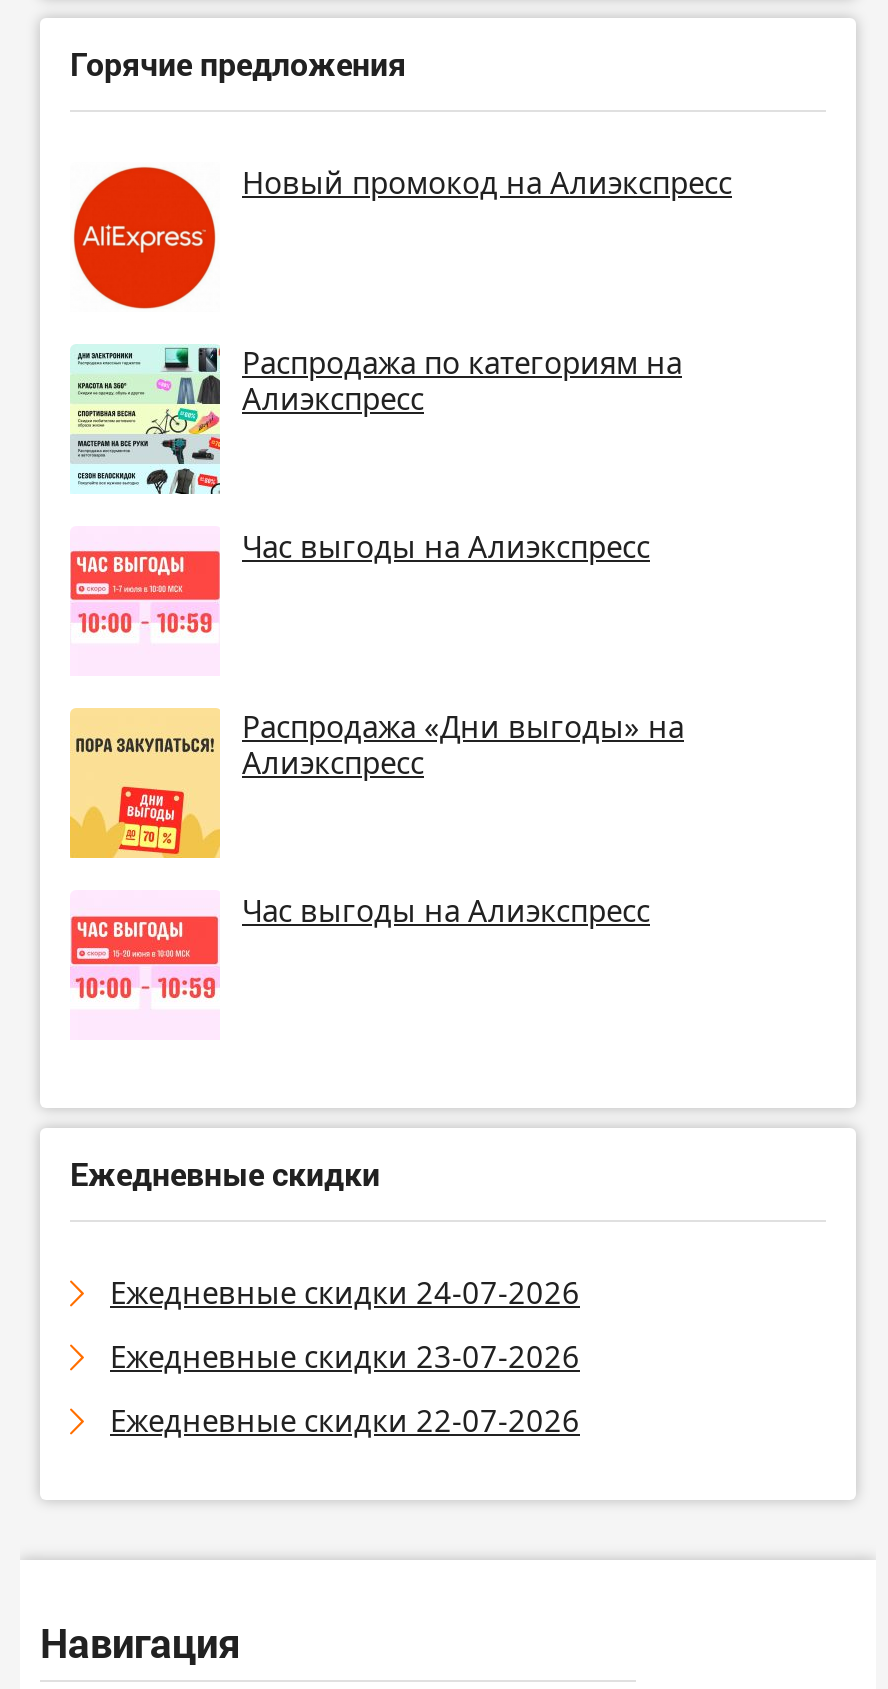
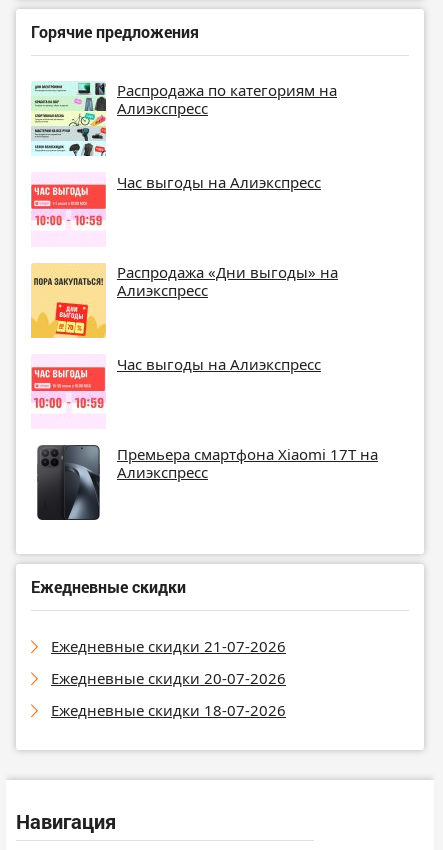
- [image]
- Новый промокод на Алиэкспресс

moved up: [image] | Распродажа по категориям на | Алиэкспресс | Час выгоды на Алиэкспресс | Распродажа «Дни выгоды» на | Алиэкспресс | Час выгоды на Алиэкспресс

moved up: [image]

+ [image]
+ Премьера смартфона Xiaomi 17T на
+ Алиэкспресс

- Ежедневные скидки 24-07-2026
+ Ежедневные скидки 21-07-2026

- Ежедневные скидки 23-07-2026
+ Ежедневные скидки 20-07-2026

- Ежедневные скидки 22-07-2026
+ Ежедневные скидки 18-07-2026
